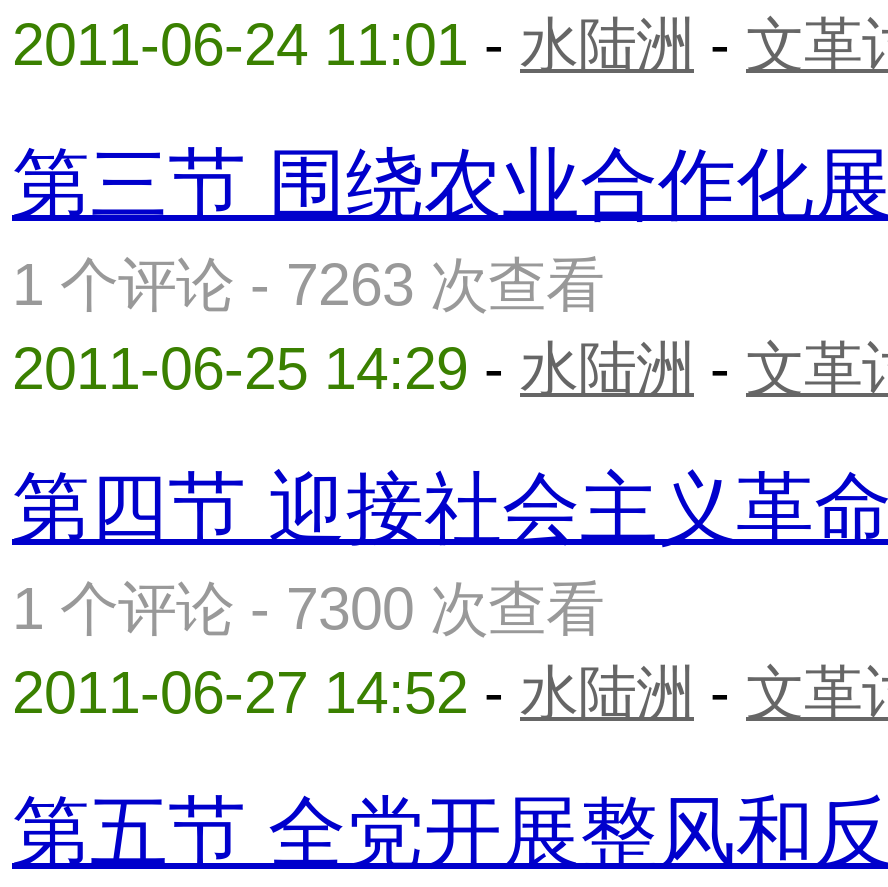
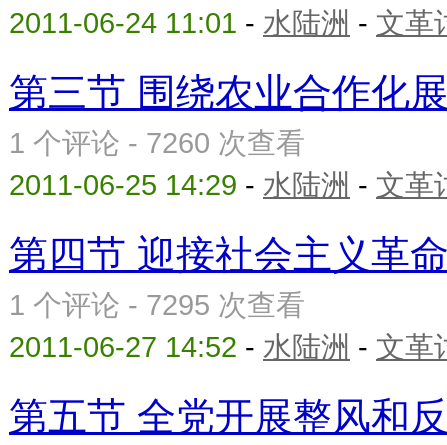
- 1 个评论 - 7263 次查看
+ 1 个评论 - 7260 次查看

- 1 个评论 - 7300 次查看
+ 1 个评论 - 7295 次查看
